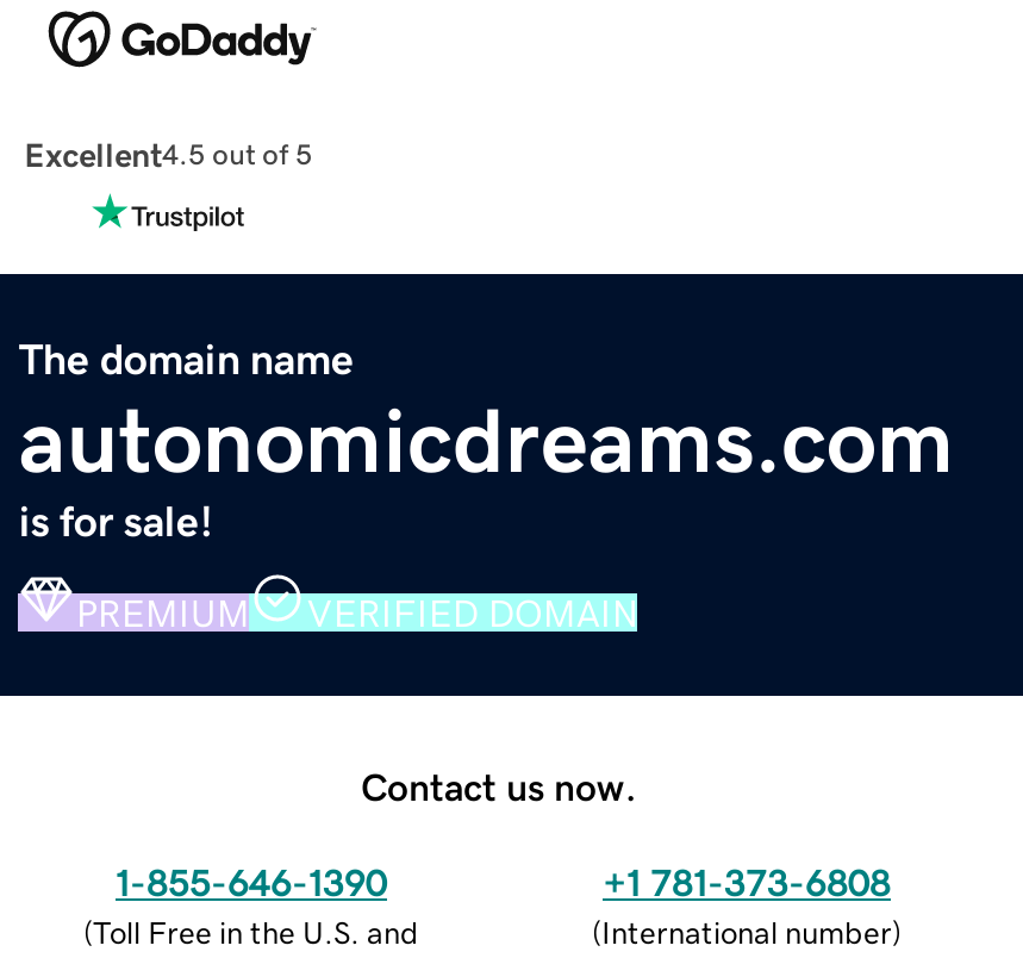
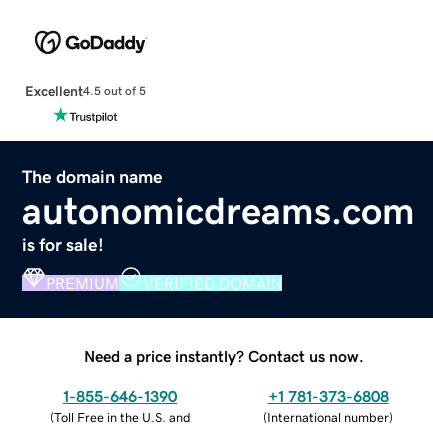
- Contact us now.
+ Need a price instantly? Contact us now.
